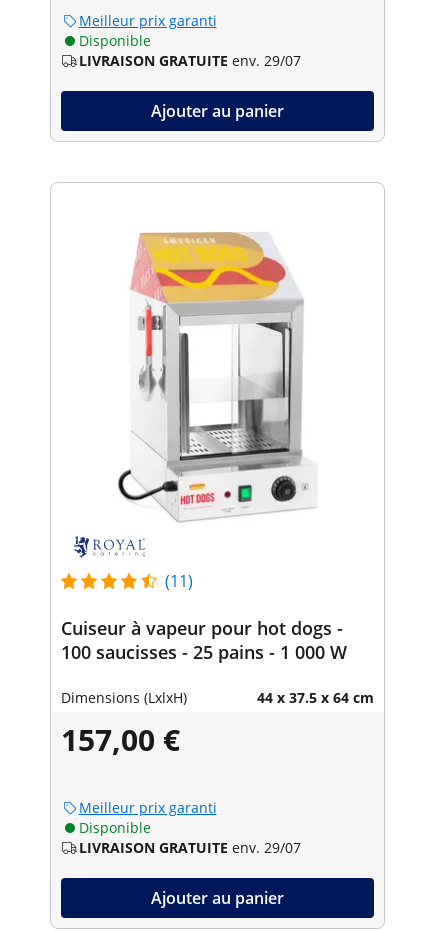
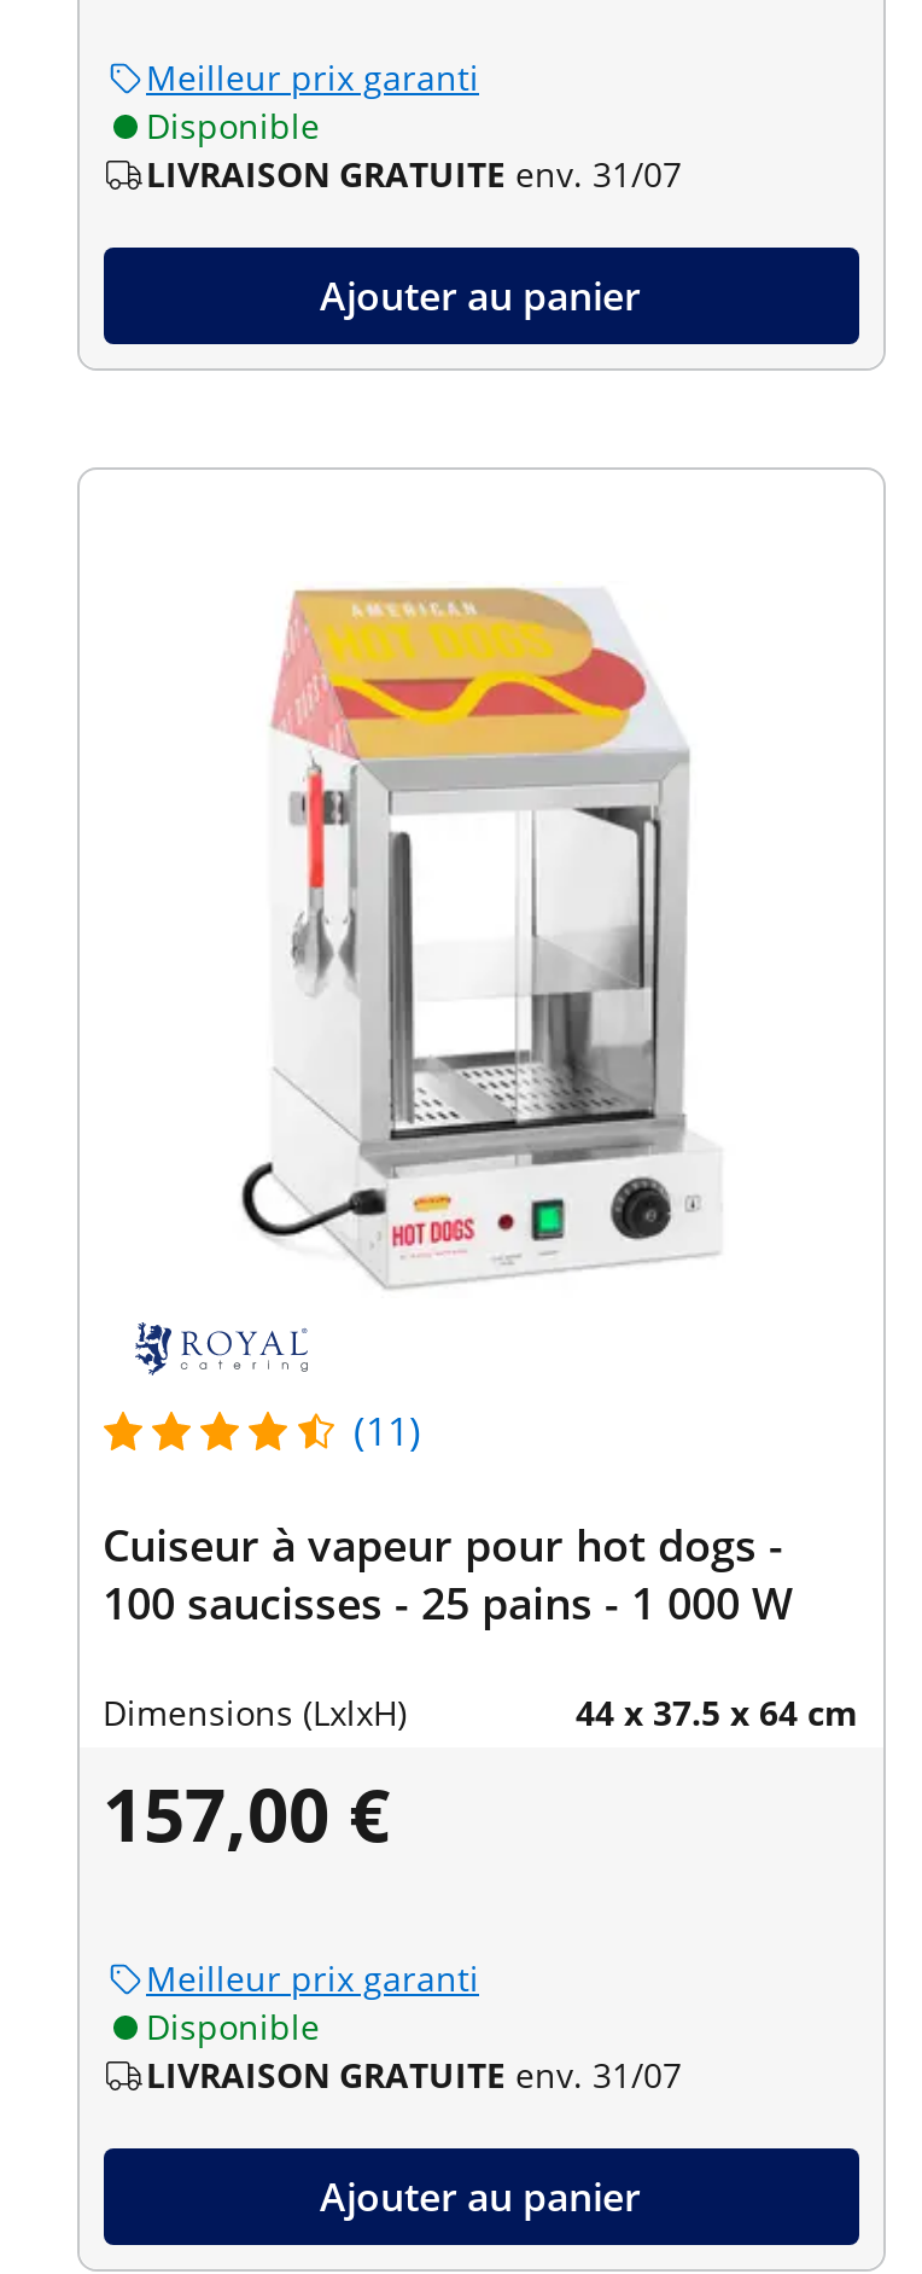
- LIVRAISON GRATUITE env. 29/07
+ LIVRAISON GRATUITE env. 31/07

- LIVRAISON GRATUITE env. 29/07
+ LIVRAISON GRATUITE env. 31/07
